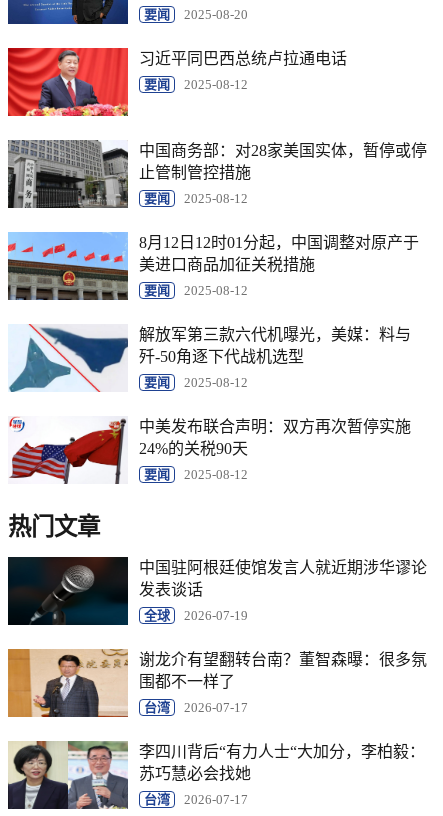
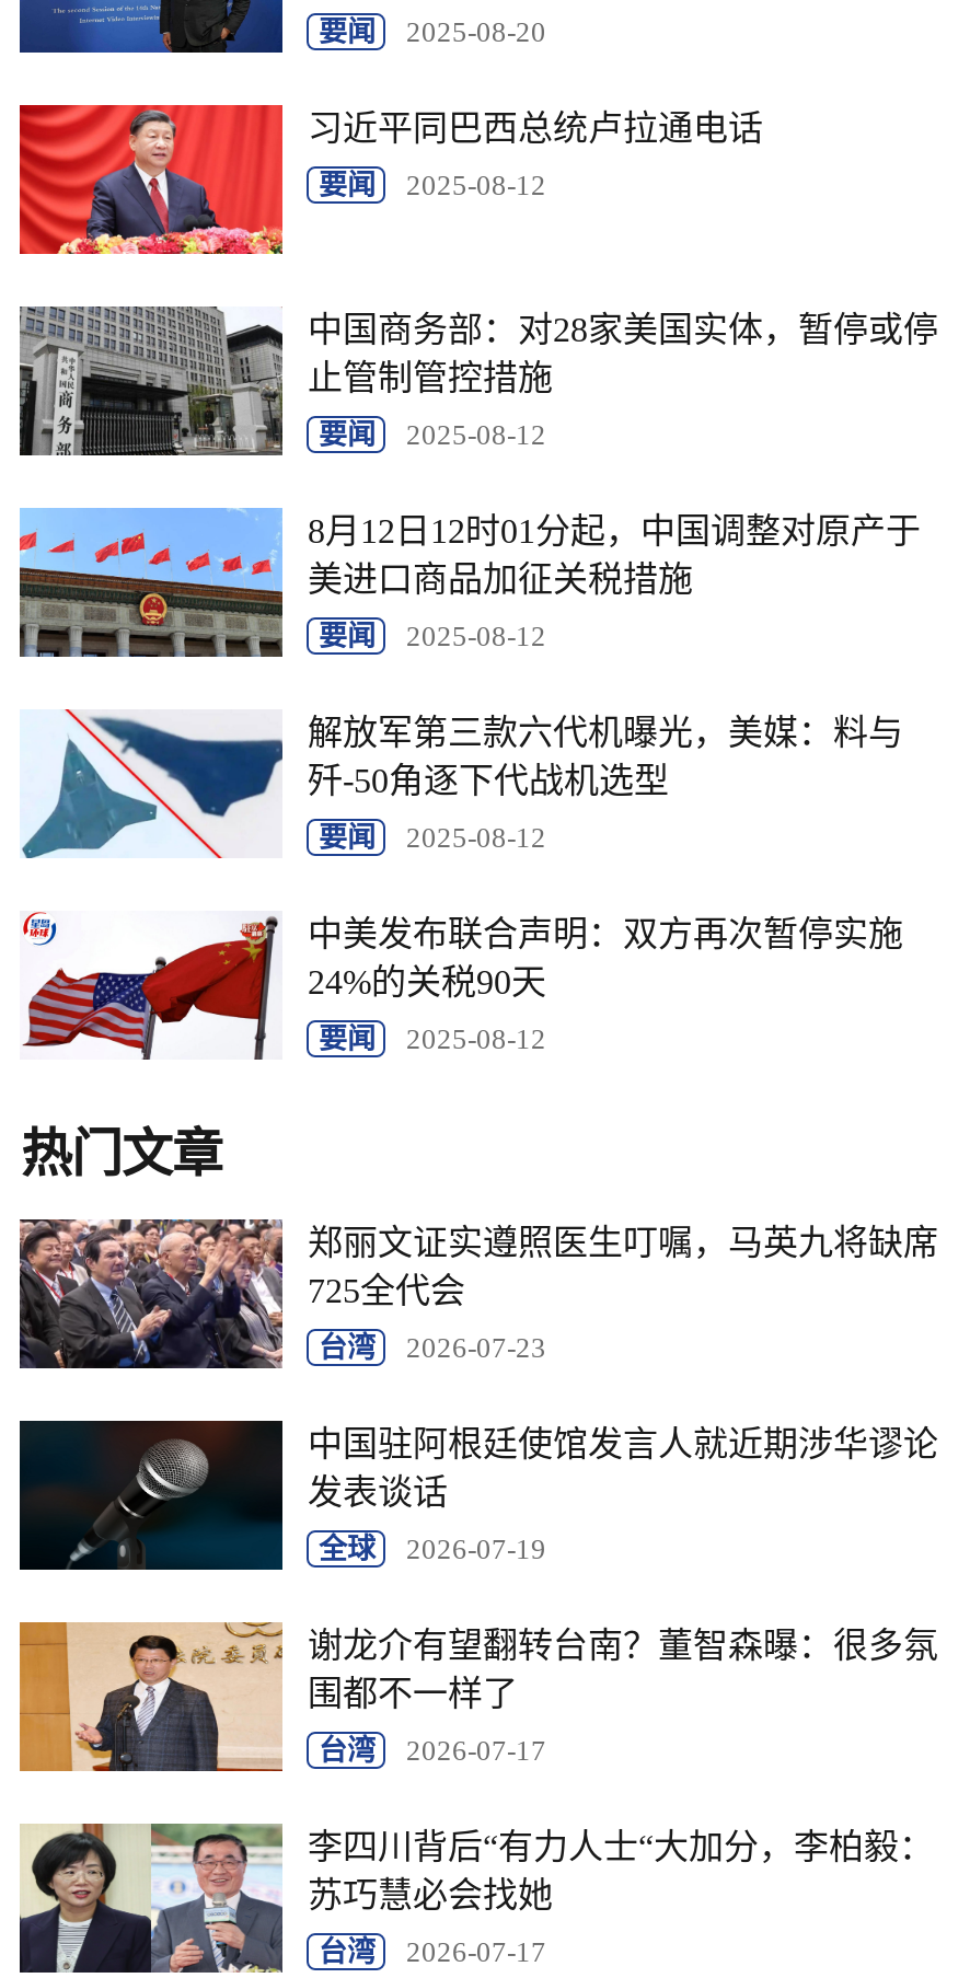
+ [image]
+ 郑丽文证实遵照医生叮嘱，马英九将缺席
+ 725全代会
+ 台湾
+ 2026-07-23
